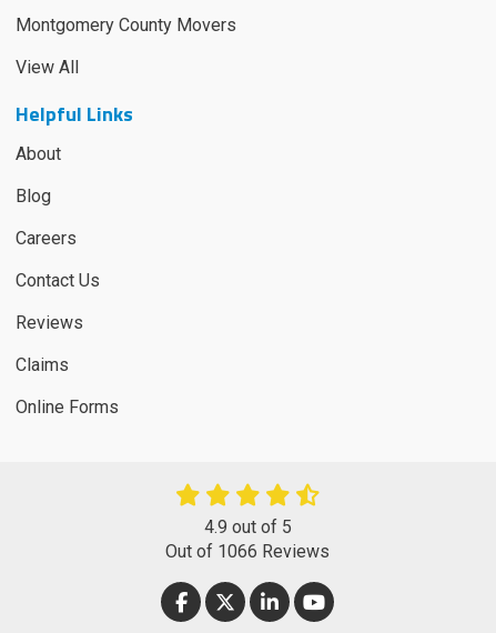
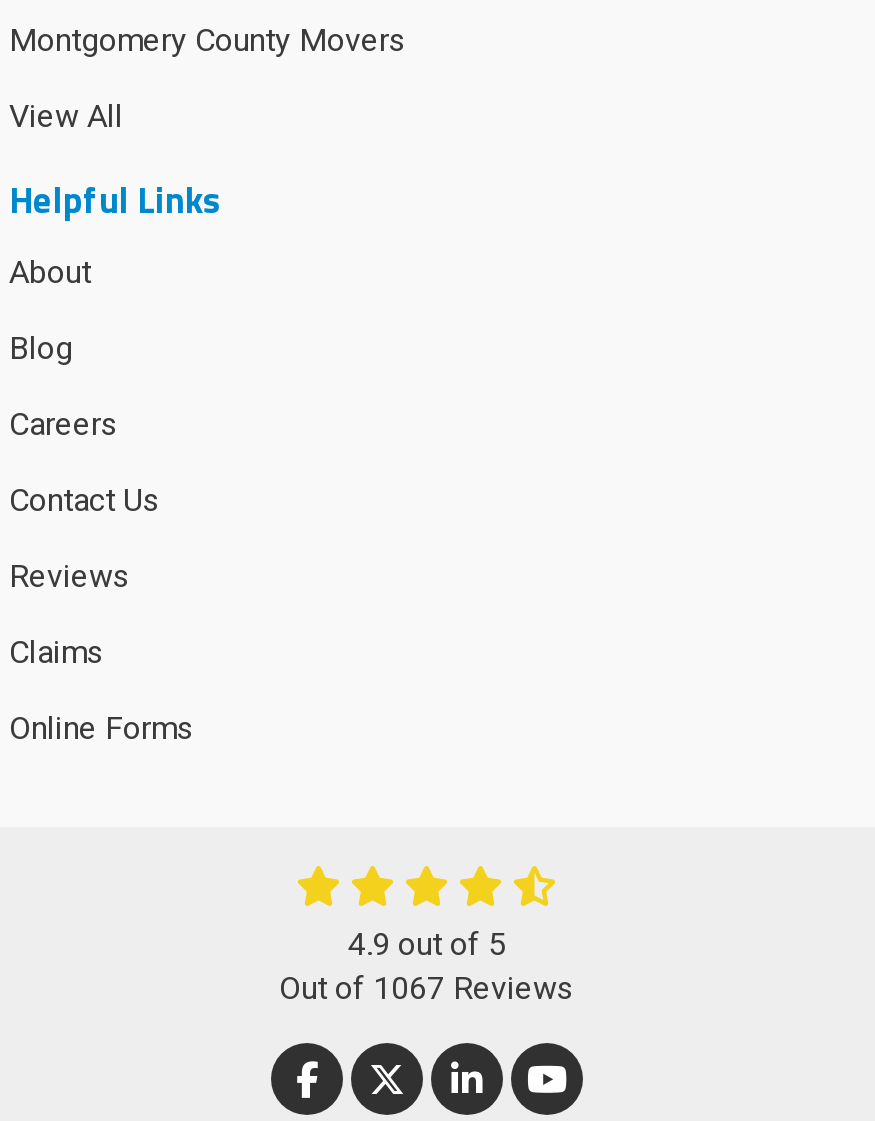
- Out of 1066 Reviews
+ Out of 1067 Reviews
